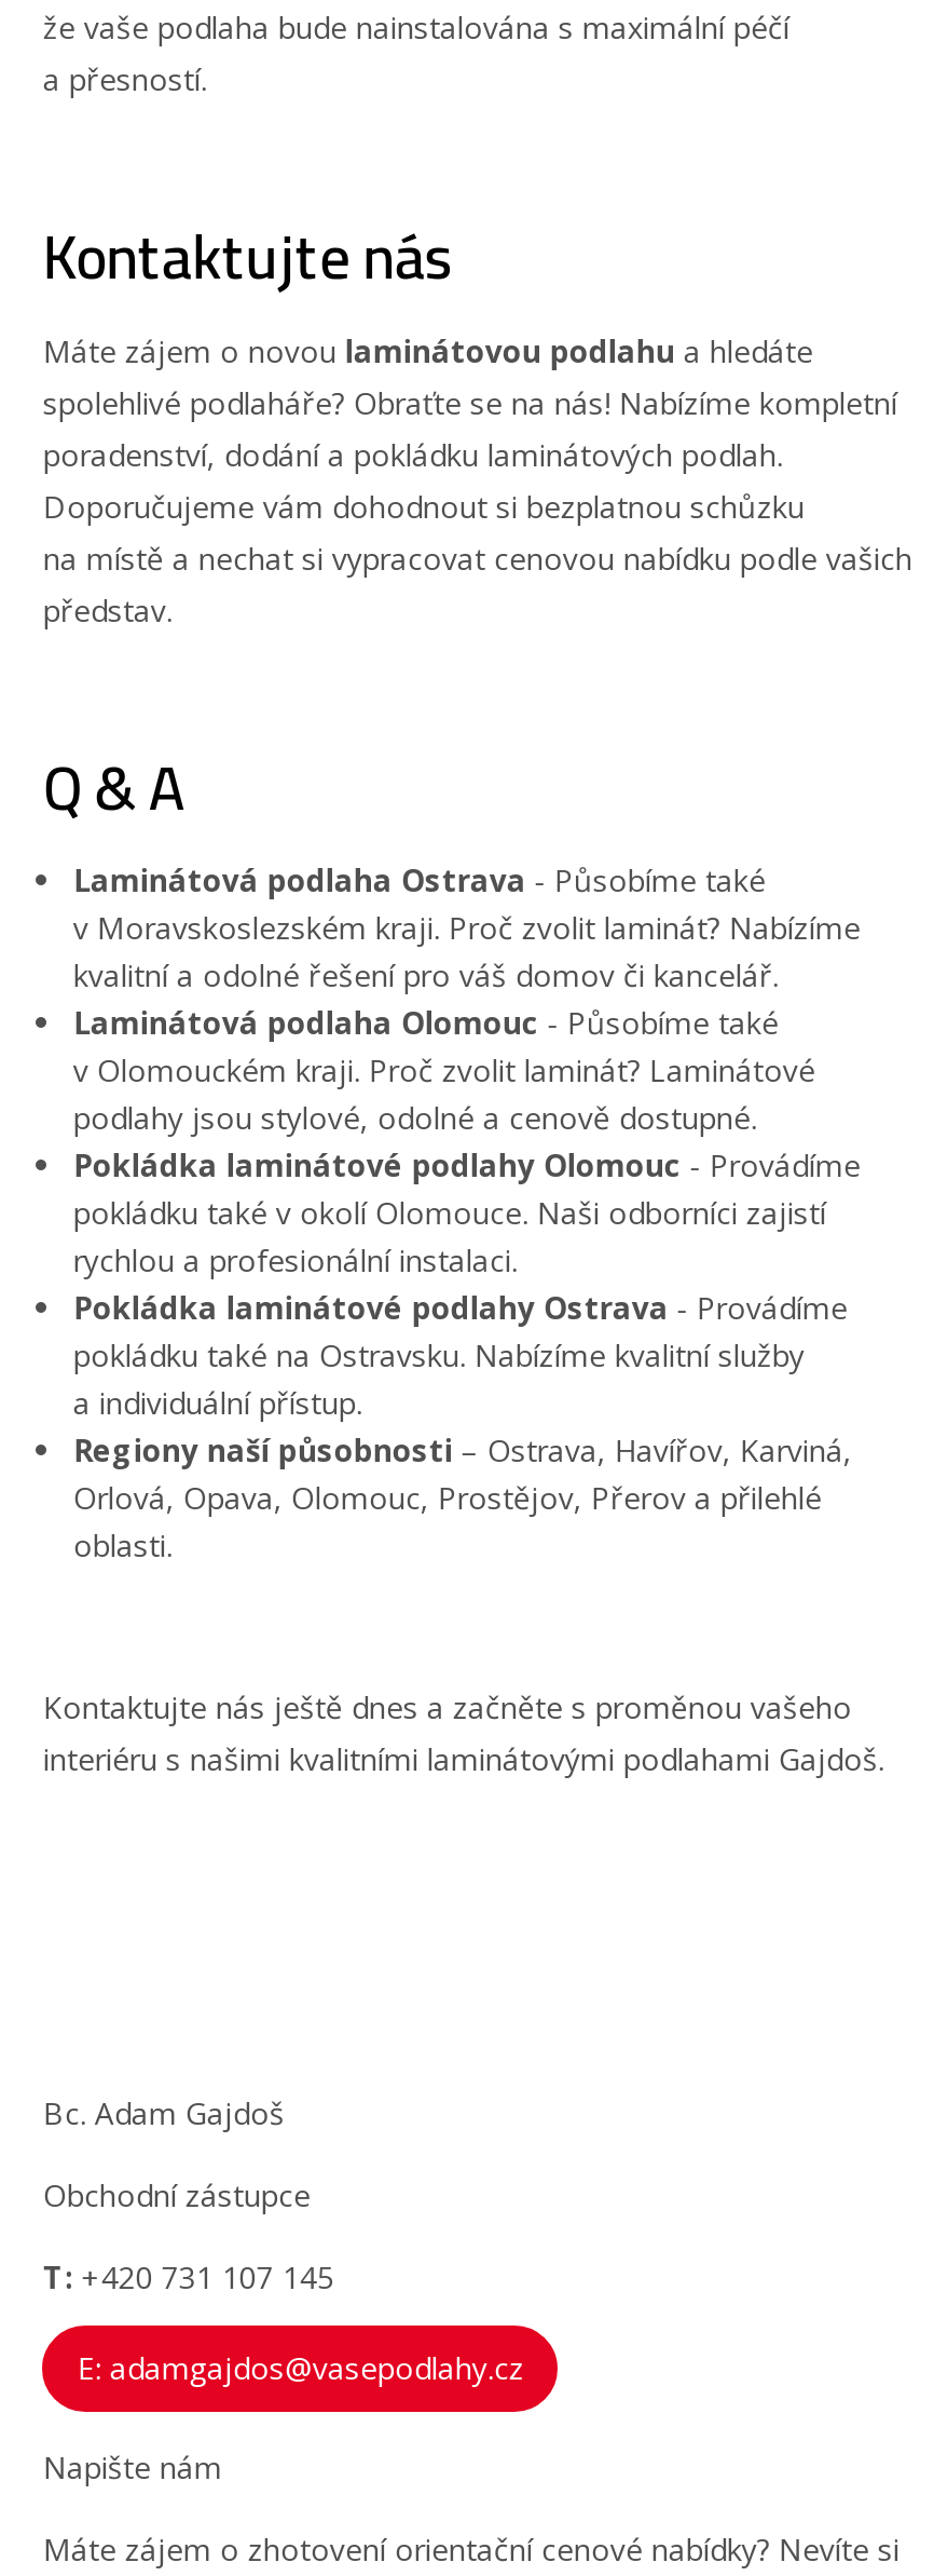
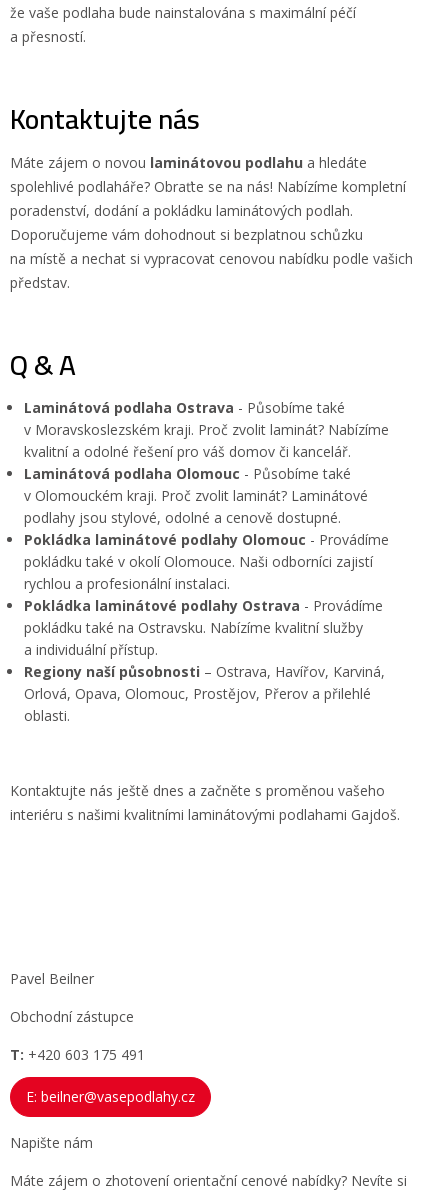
- Bc. Adam Gajdoš
+ Pavel Beilner

- T: +420 731 107 145
+ T: +420 603 175 491

- E: adamgajdos@vasepodlahy.cz
+ E: beilner@vasepodlahy.cz
